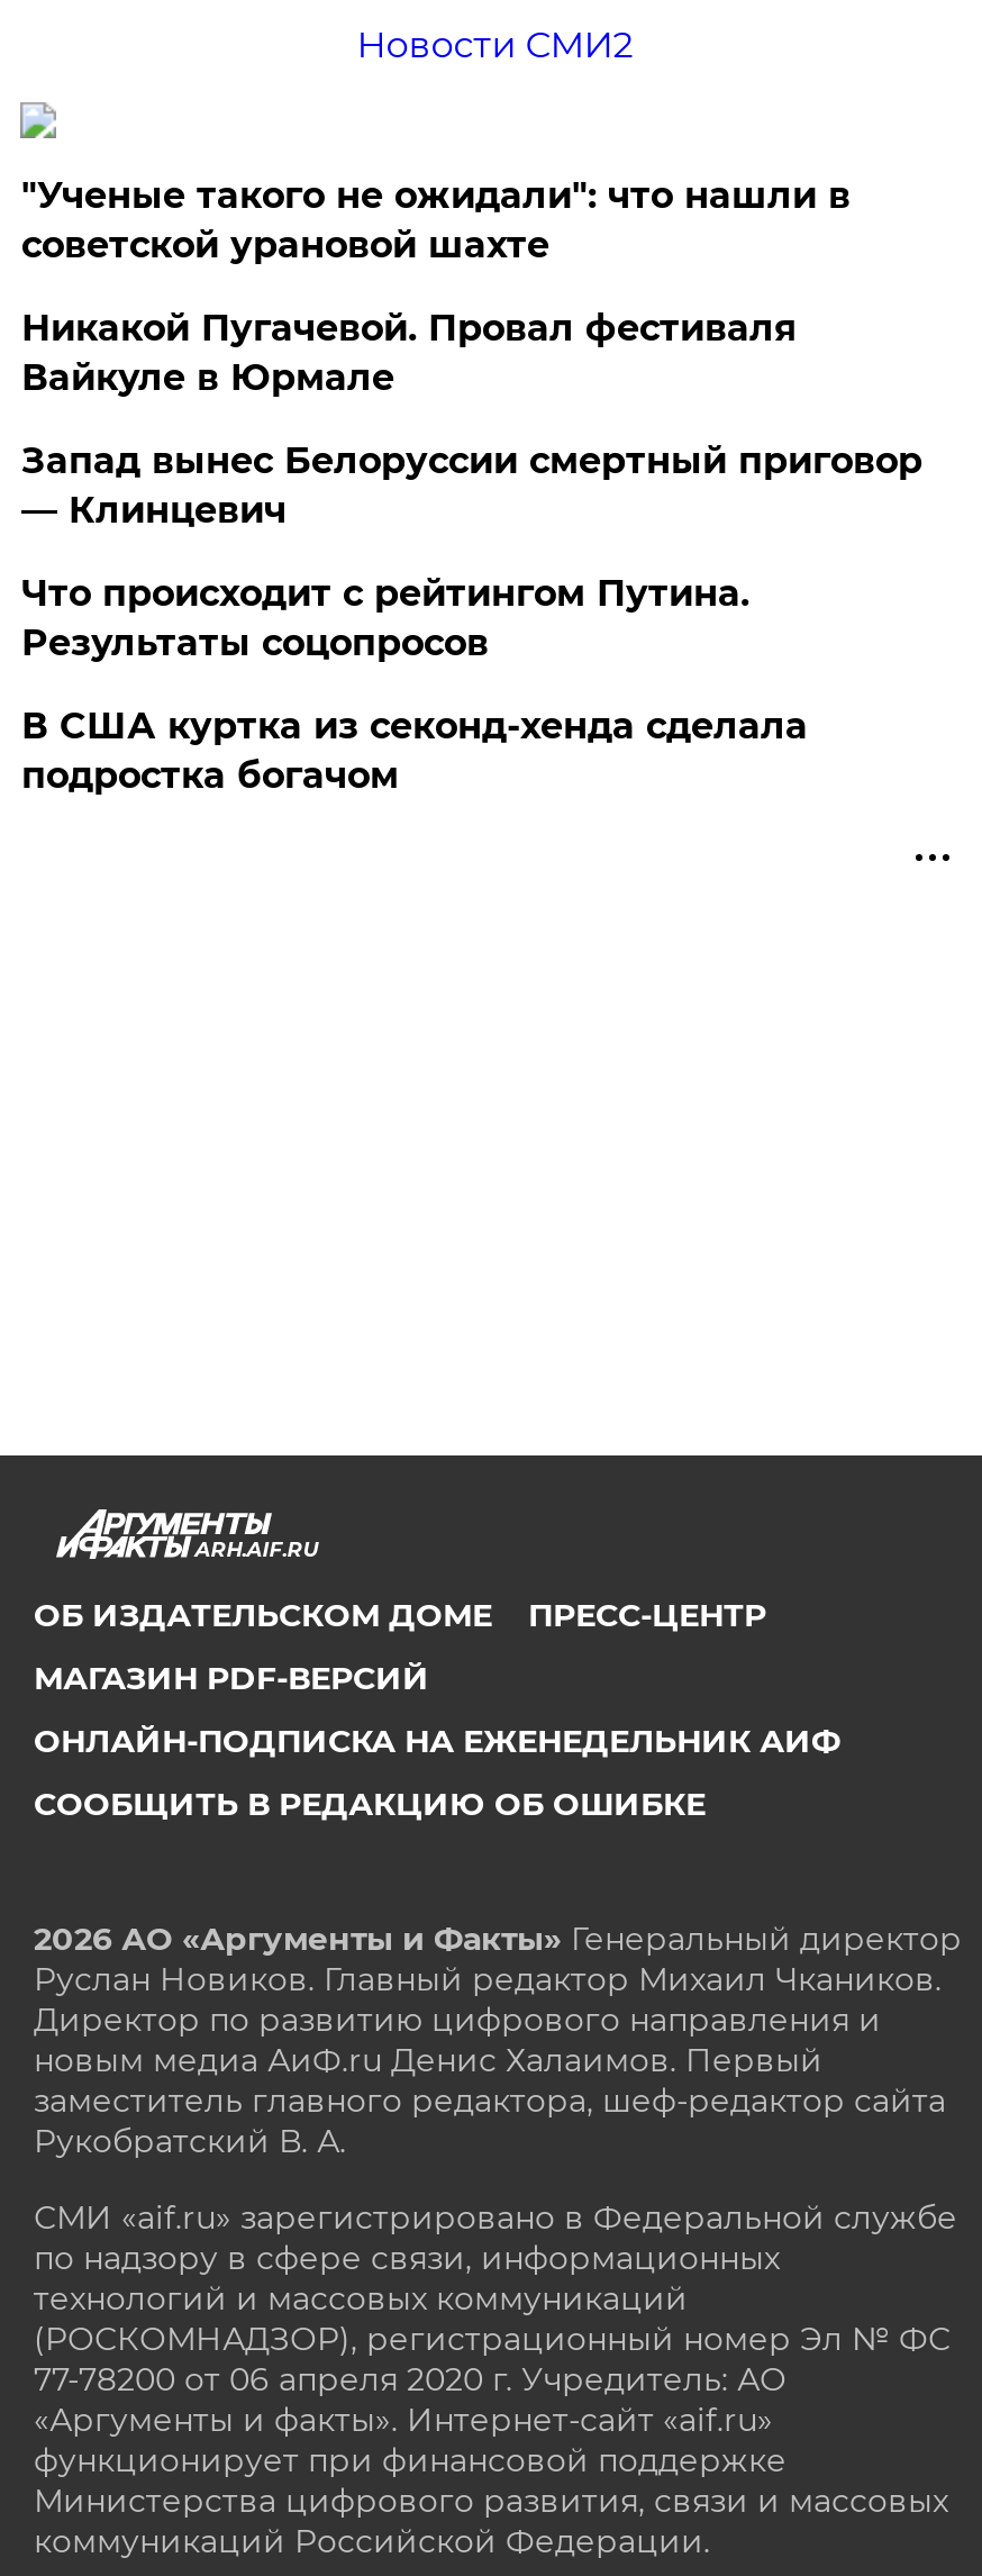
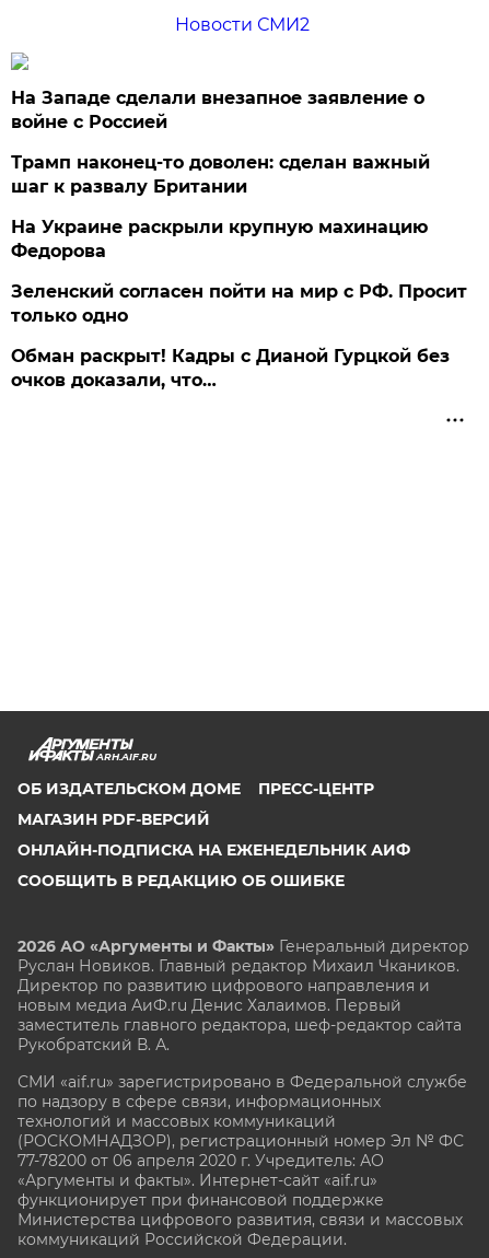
- "Ученые такого не ожидали": что нашли в
- советской урановой шахте
+ На Западе сделали внезапное заявление о
+ войне с Россией

- Никакой Пугачевой. Провал фестиваля
- Вайкуле в Юрмале
+ Трамп наконец-то доволен: сделан важный
+ шаг к развалу Британии

- Запад вынес Белоруссии смертный приговор
- — Клинцевич
+ На Украине раскрыли крупную махинацию
+ Федорова

- Что происходит с рейтингом Путина.
- Результаты соцопросов
+ Зеленский согласен пойти на мир с РФ. Просит
+ только одно

- В США куртка из секонд-хенда сделала
- подростка богачом
+ Обман раскрыт! Кадры с Дианой Гурцкой без
+ очков доказали, что…
